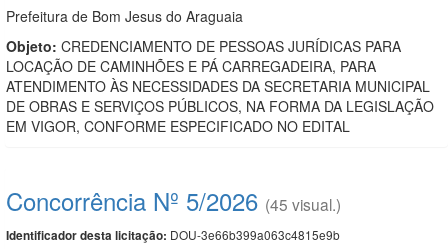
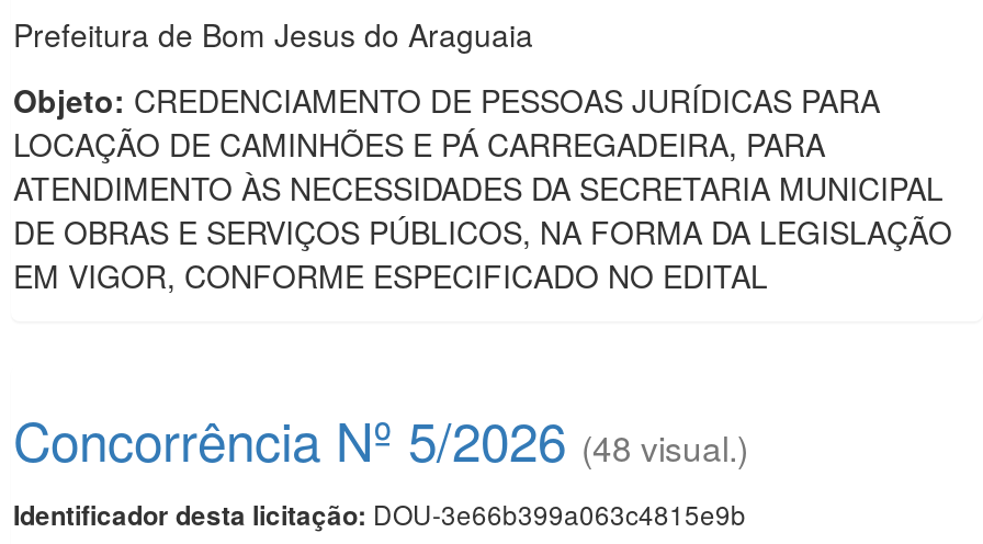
- Concorrência Nº 5/2026 (45 visual.)
+ Concorrência Nº 5/2026 (48 visual.)
